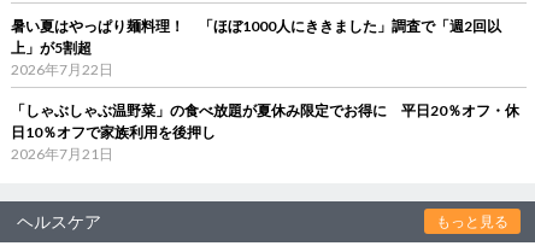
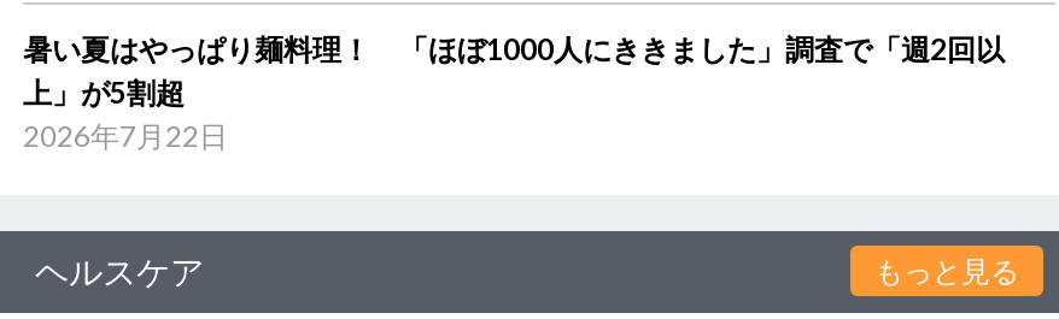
- 「しゃぶしゃぶ温野菜」の食べ放題が夏休み限定でお得に 平日20％オフ・休
- 日10％オフで家族利用を後押し
- 2026年7月21日
